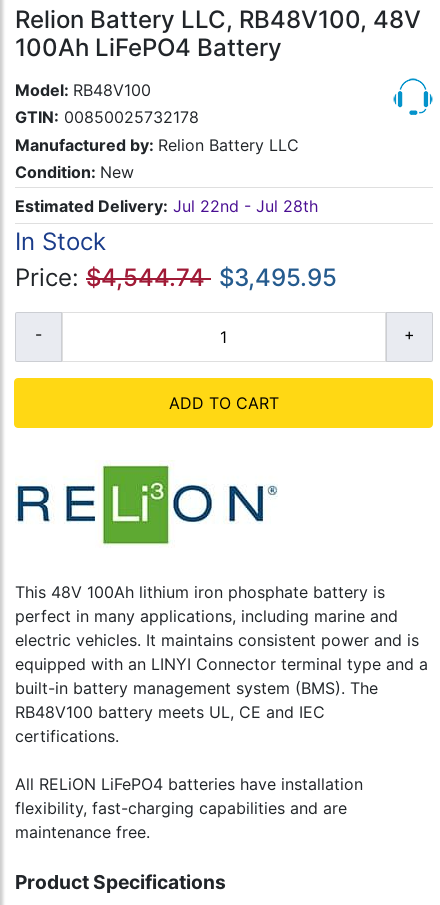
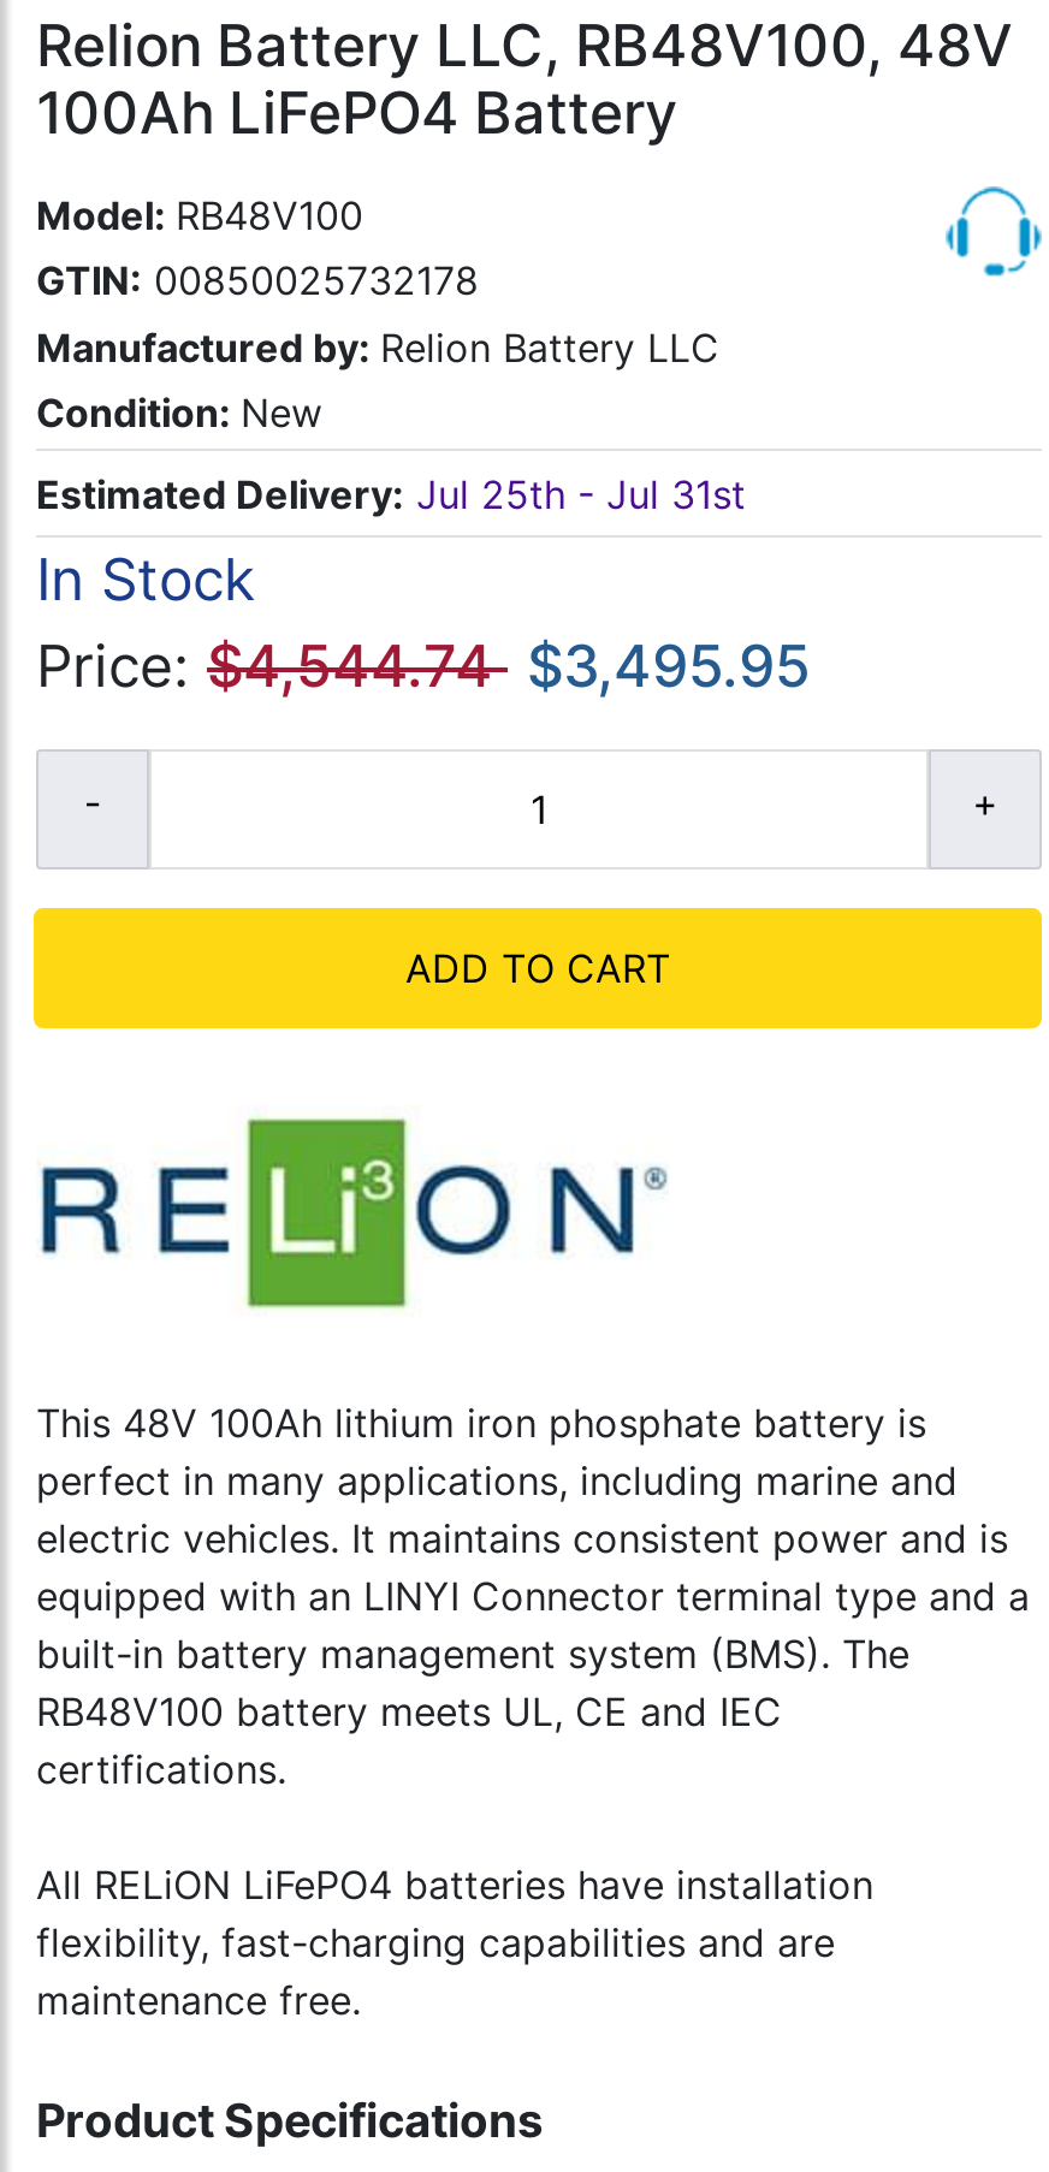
- Estimated Delivery: Jul 22nd - Jul 28th
+ Estimated Delivery: Jul 25th - Jul 31st
